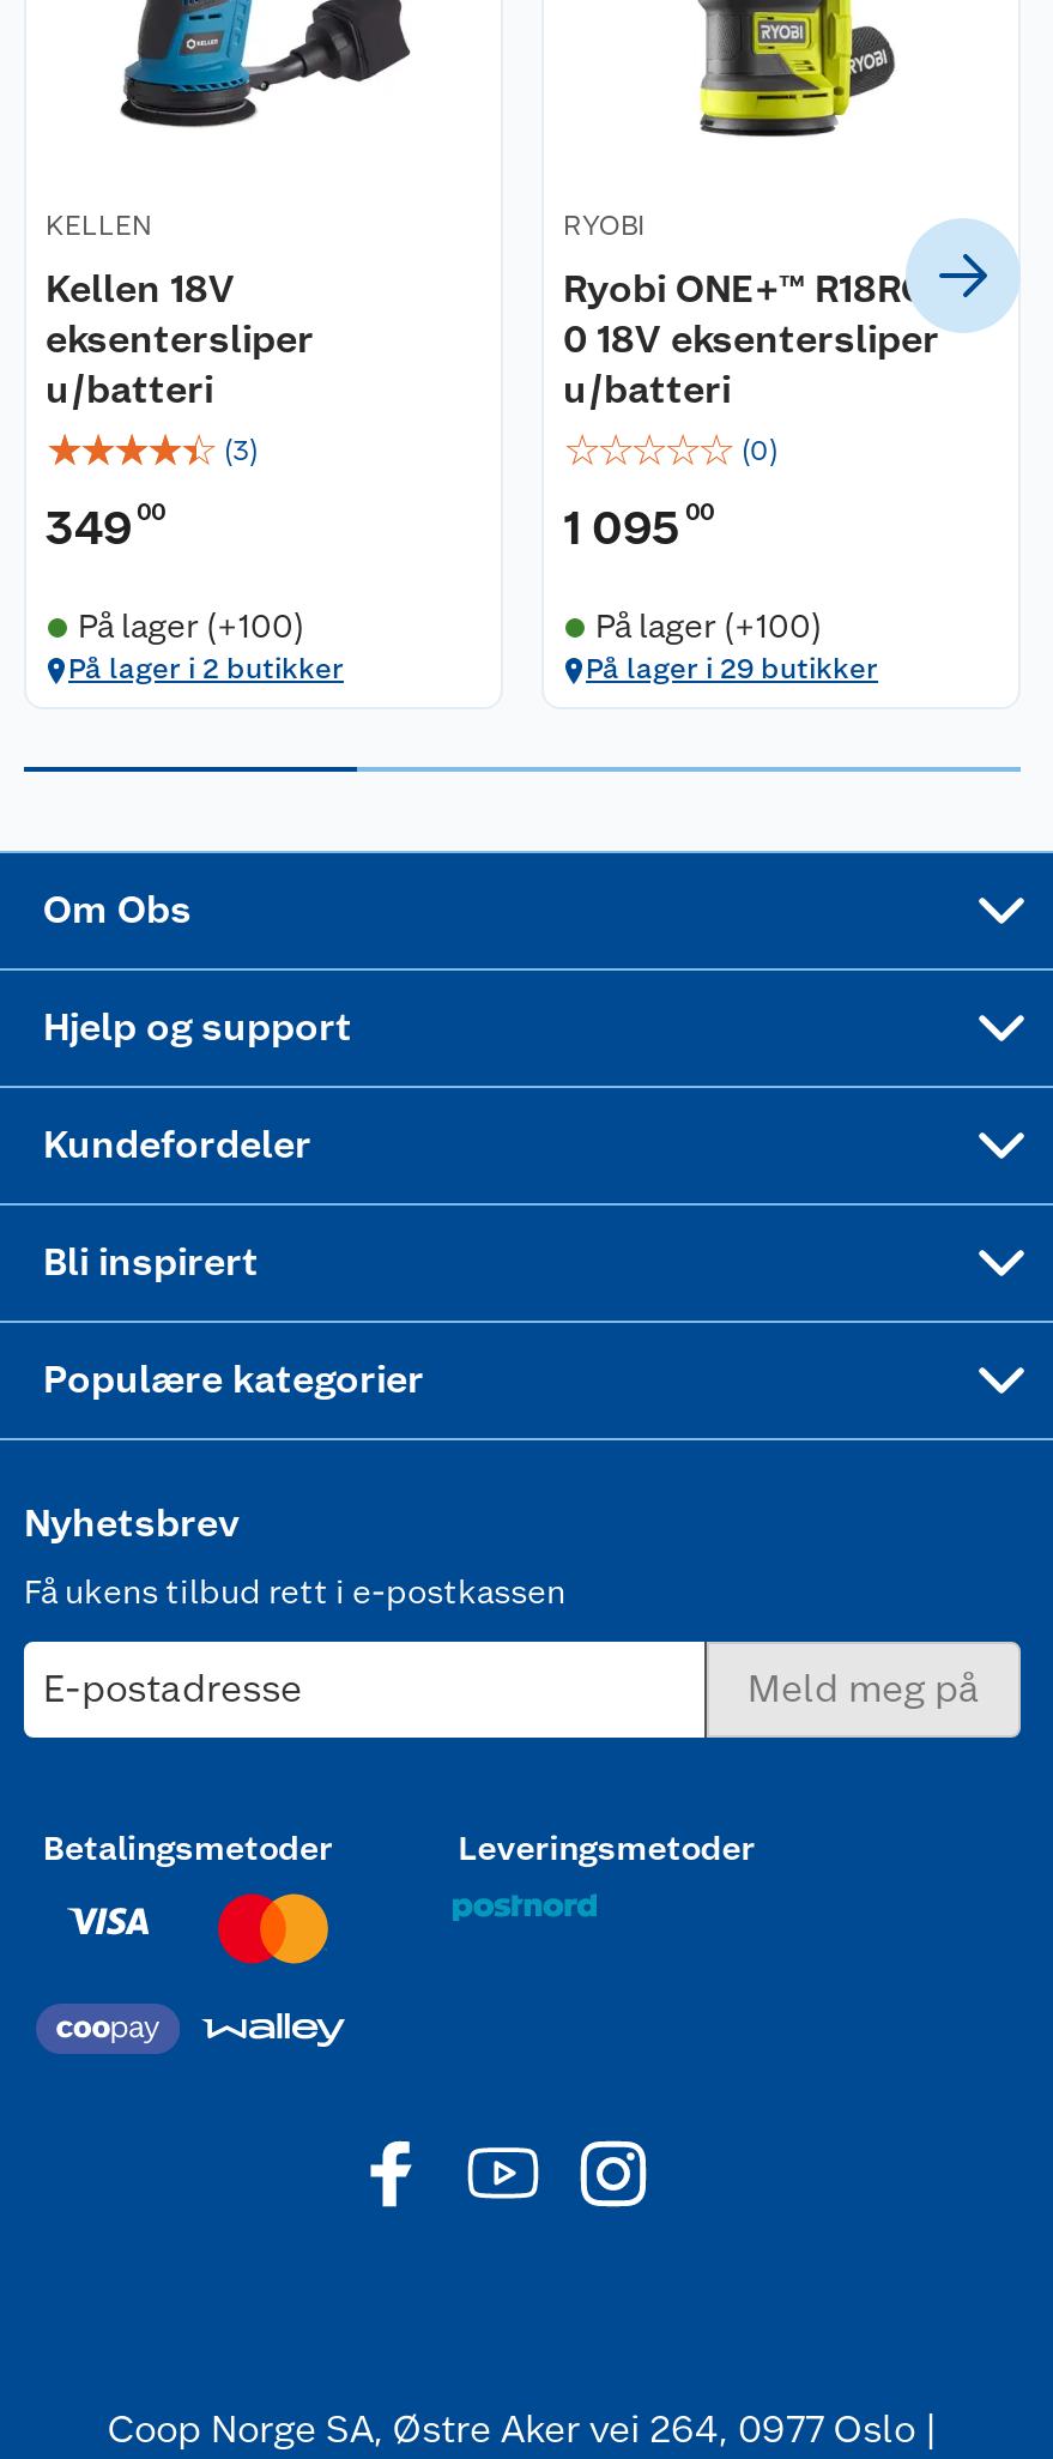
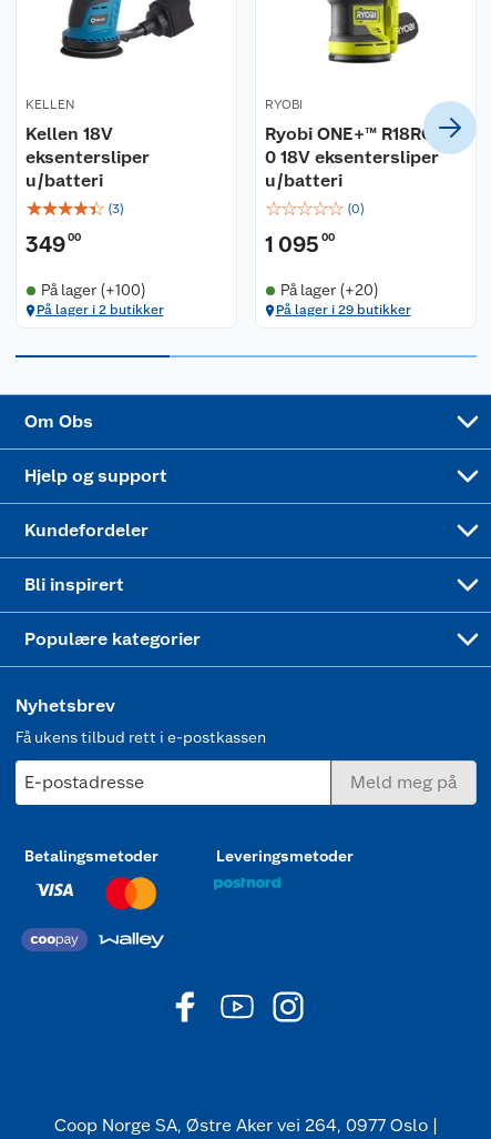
- På lager (+100)
+ På lager (+20)
